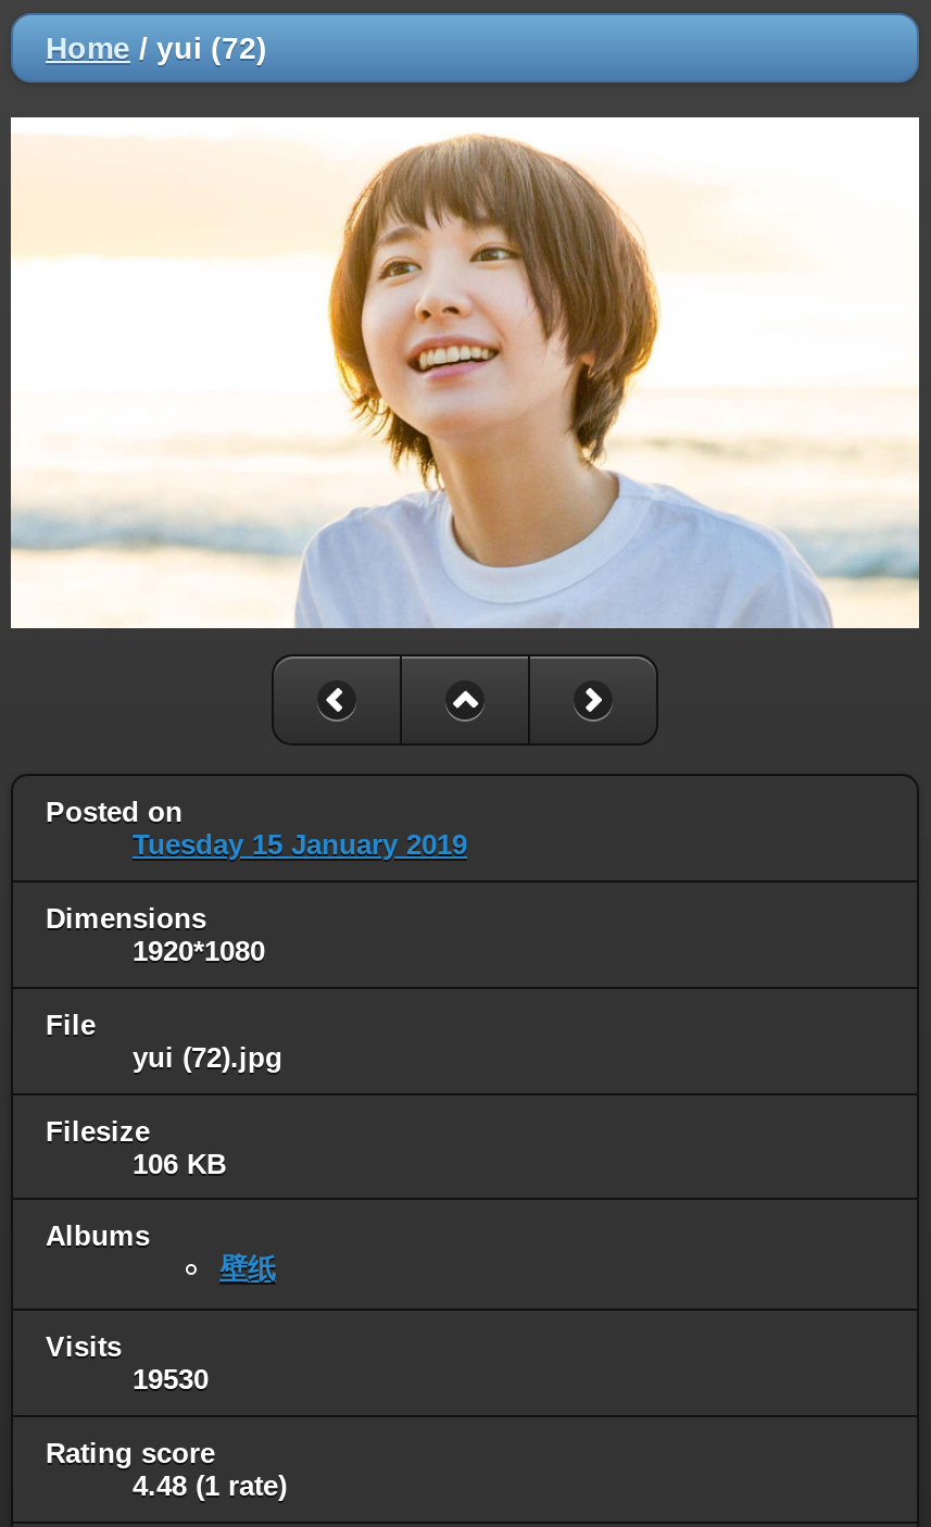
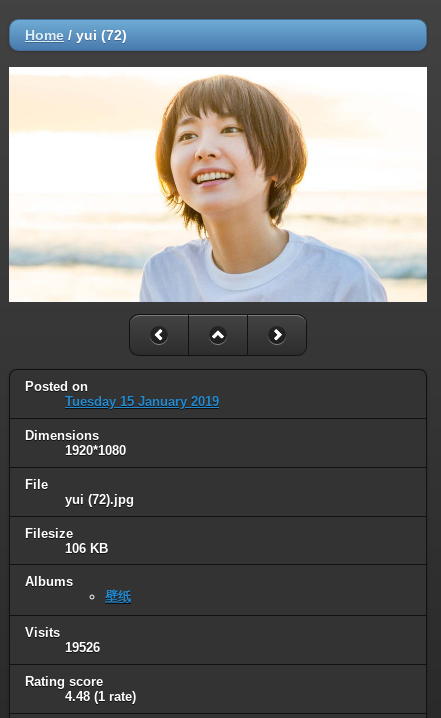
- 19530
+ 19526
